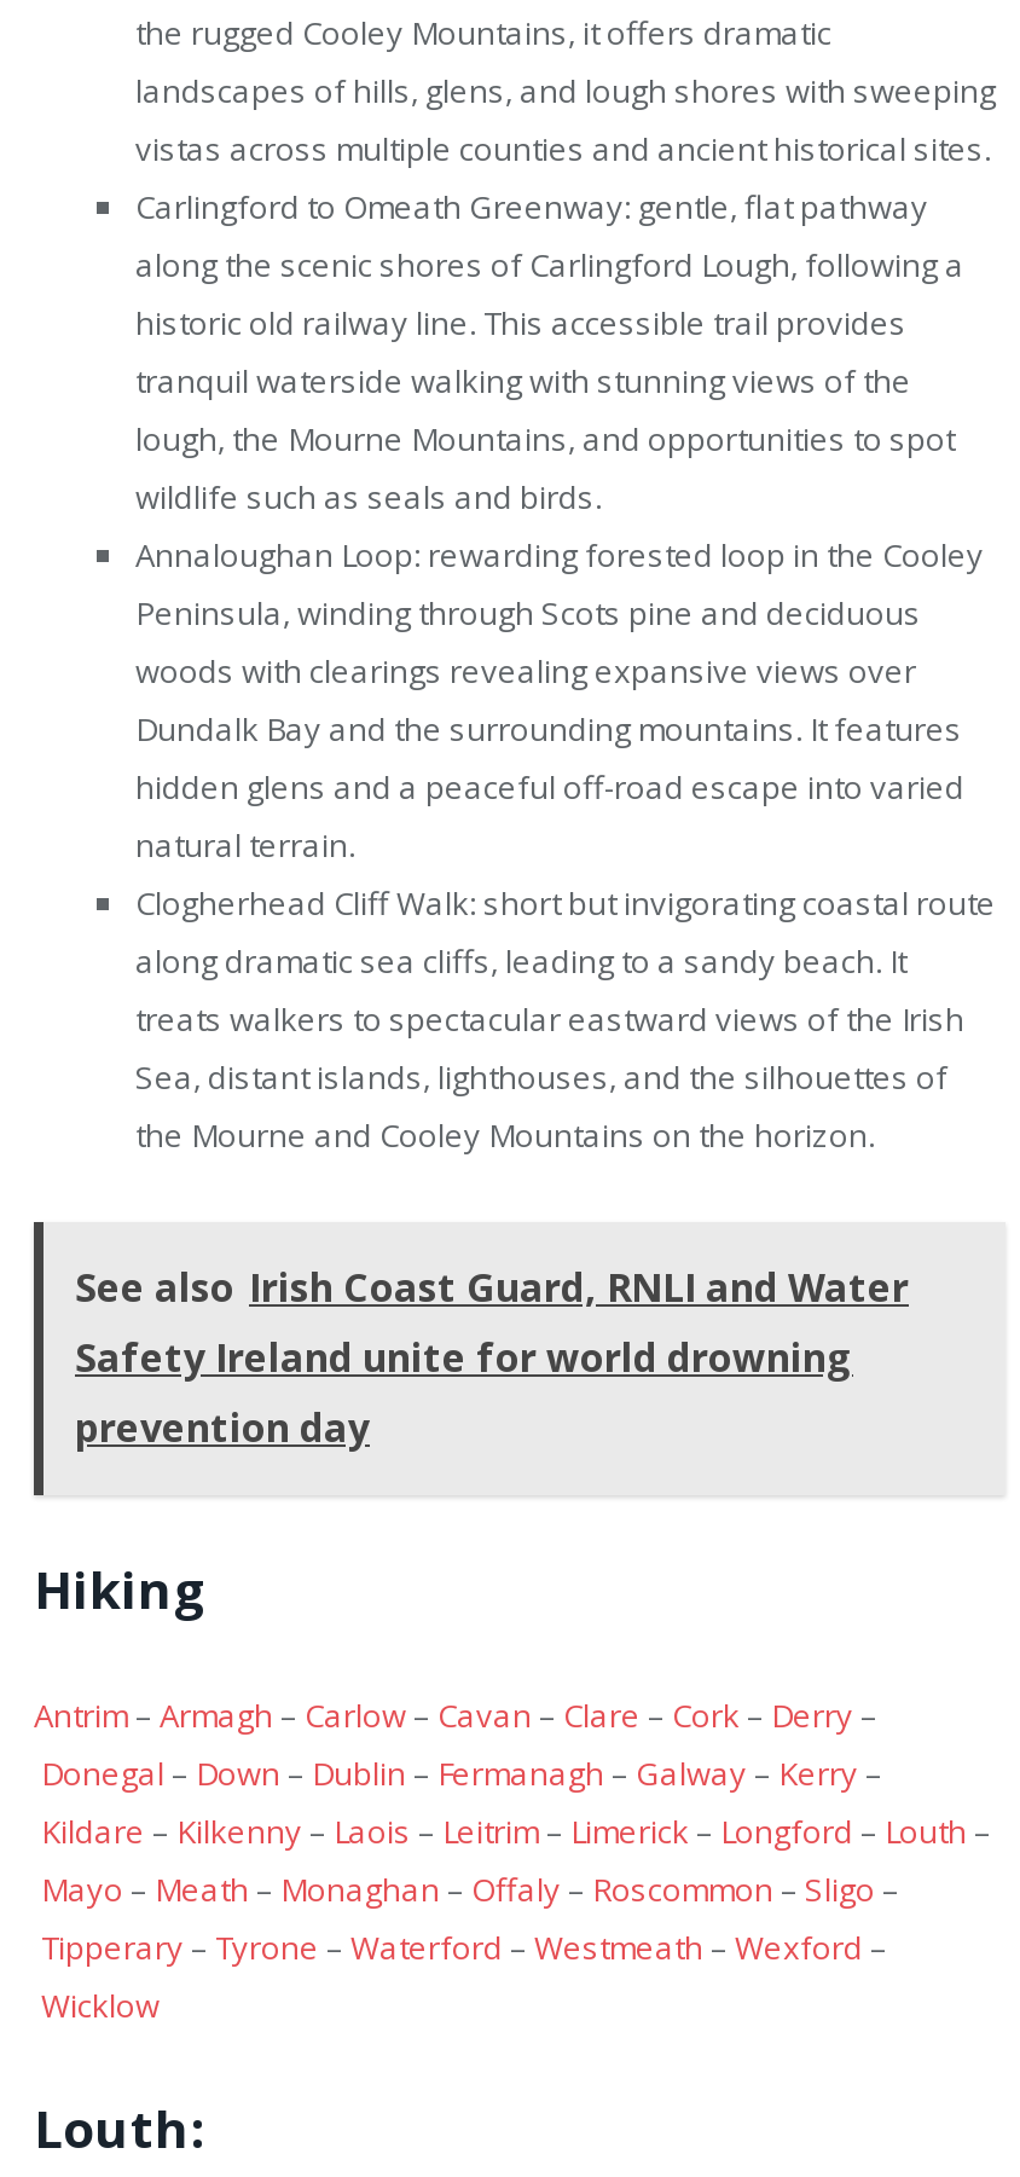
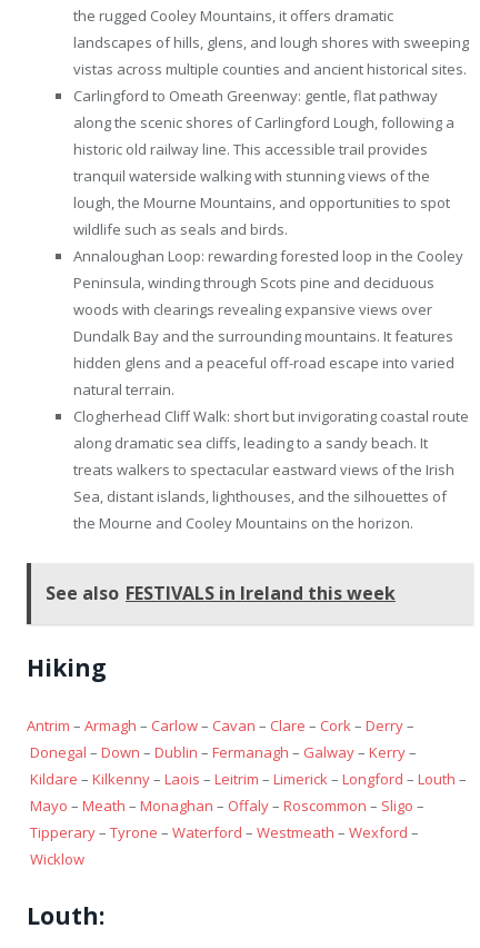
- See also Irish Coast Guard, RNLI and Water
- Safety Ireland unite for world drowning
- prevention day
+ See also FESTIVALS in Ireland this week
